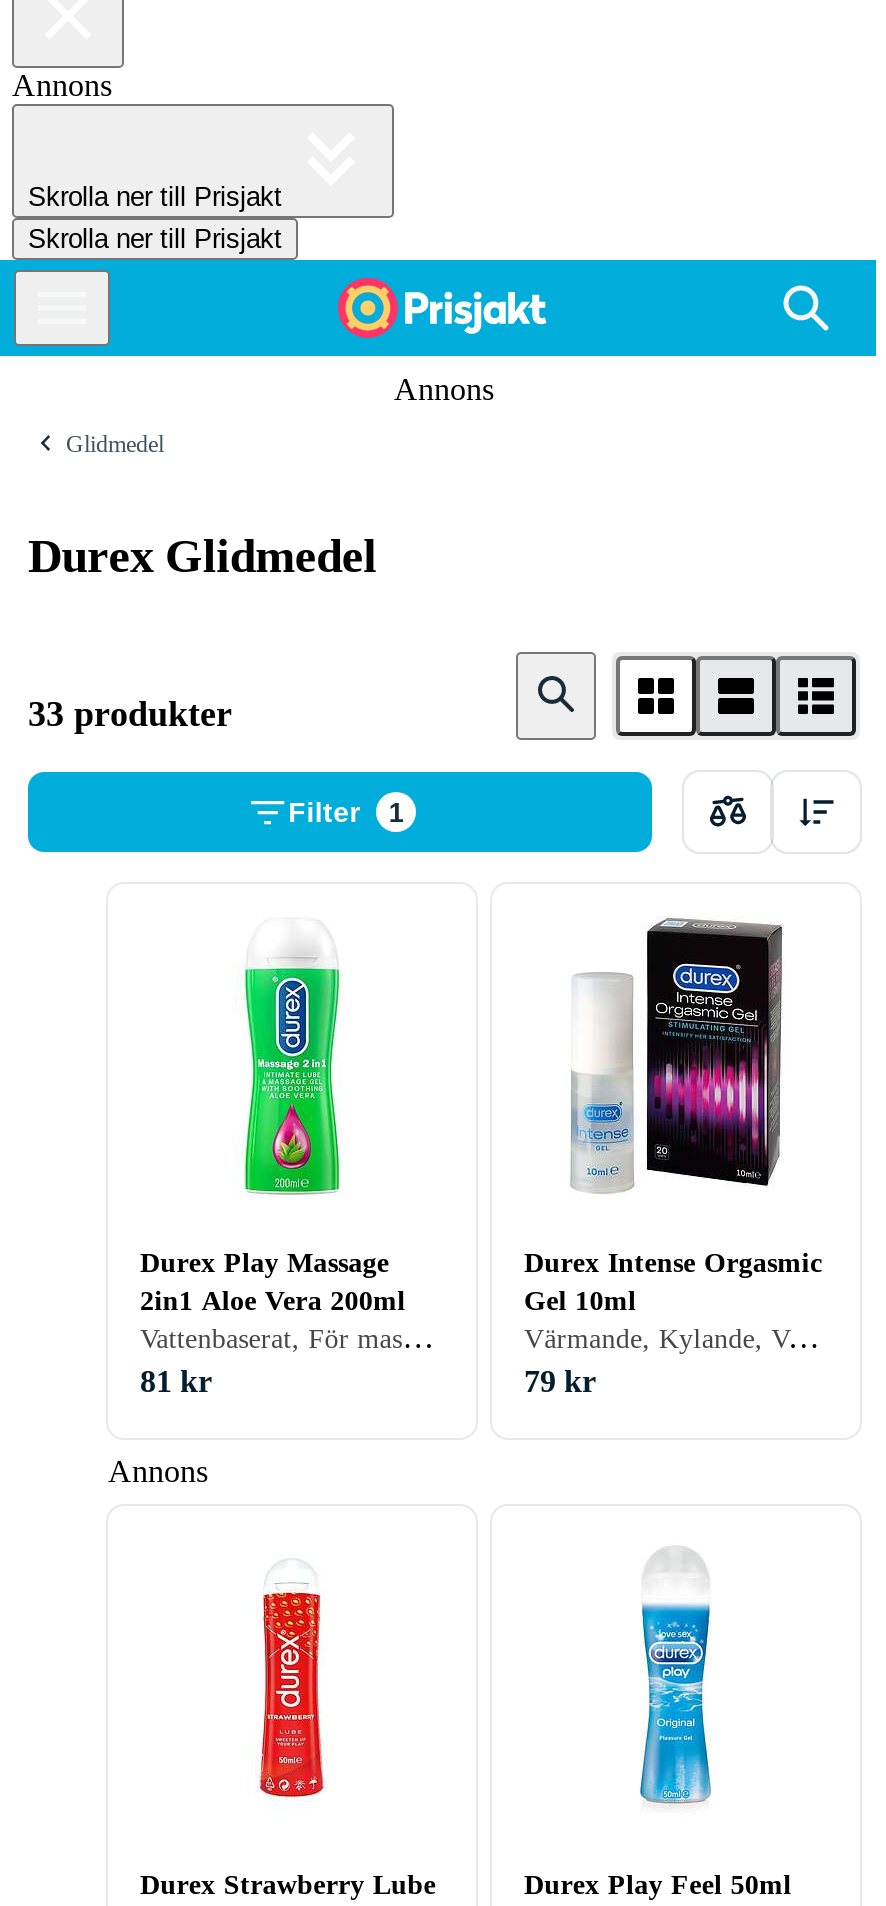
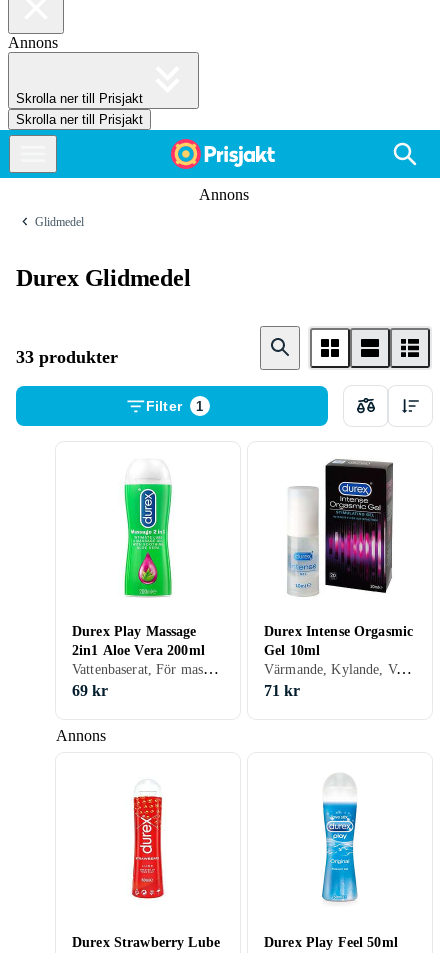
- 81 kr
+ 69 kr

- 79 kr
+ 71 kr
